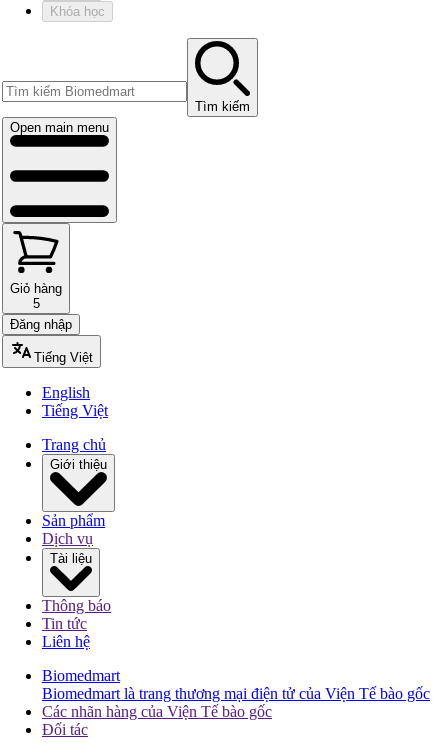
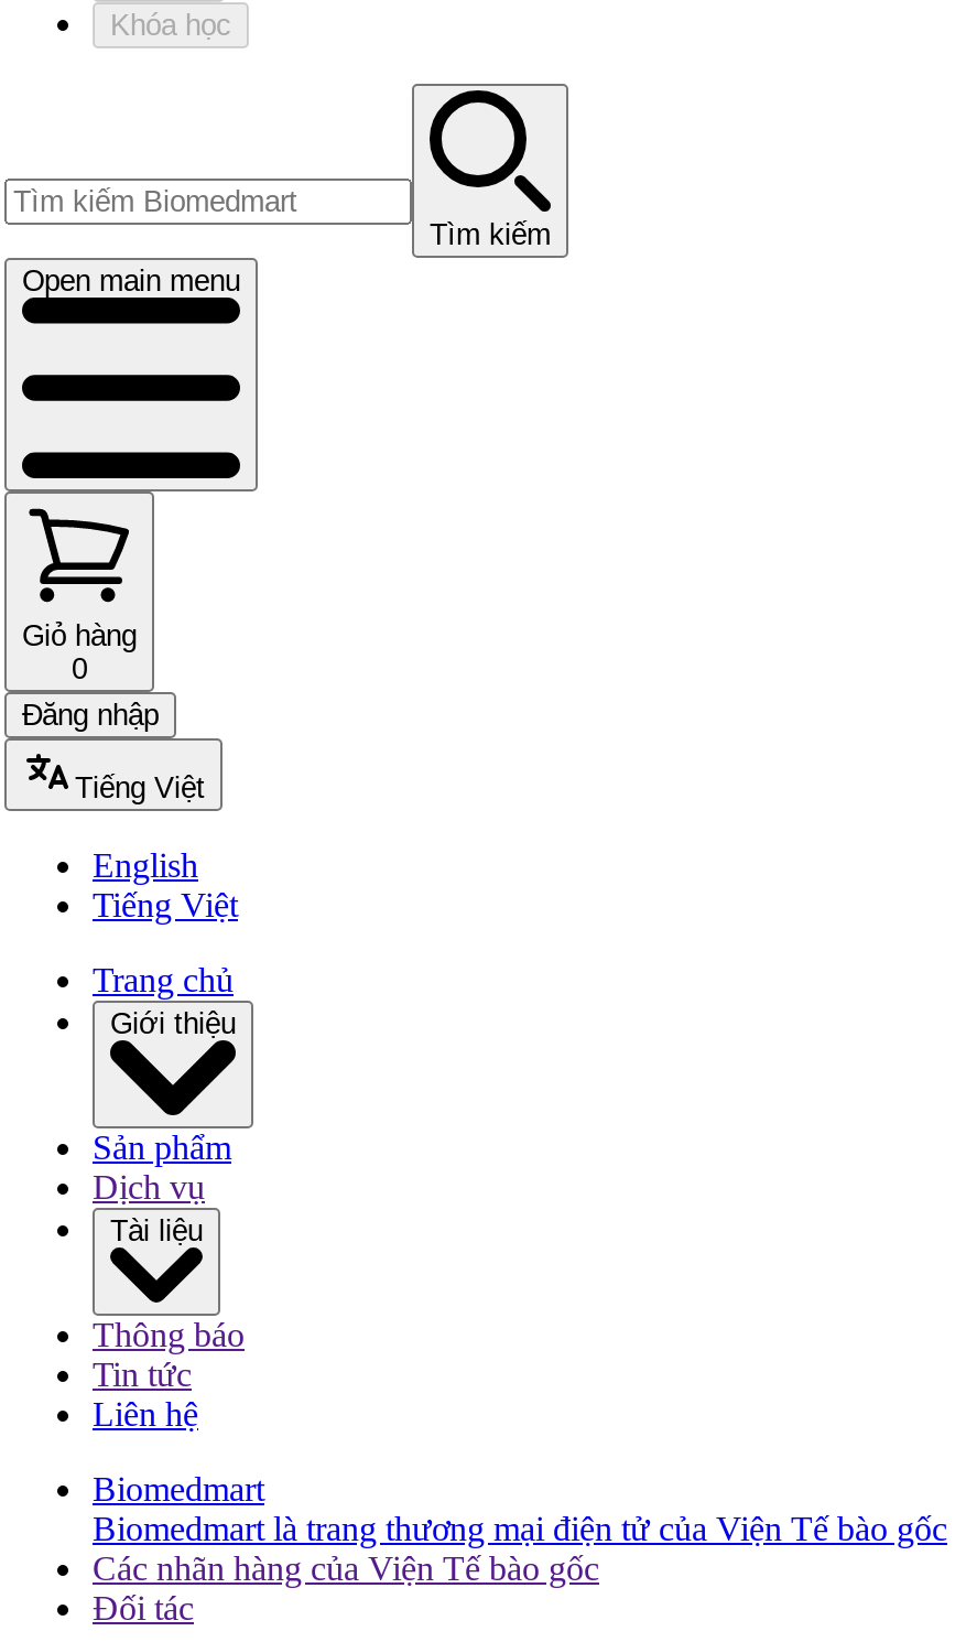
- 5
+ 0
